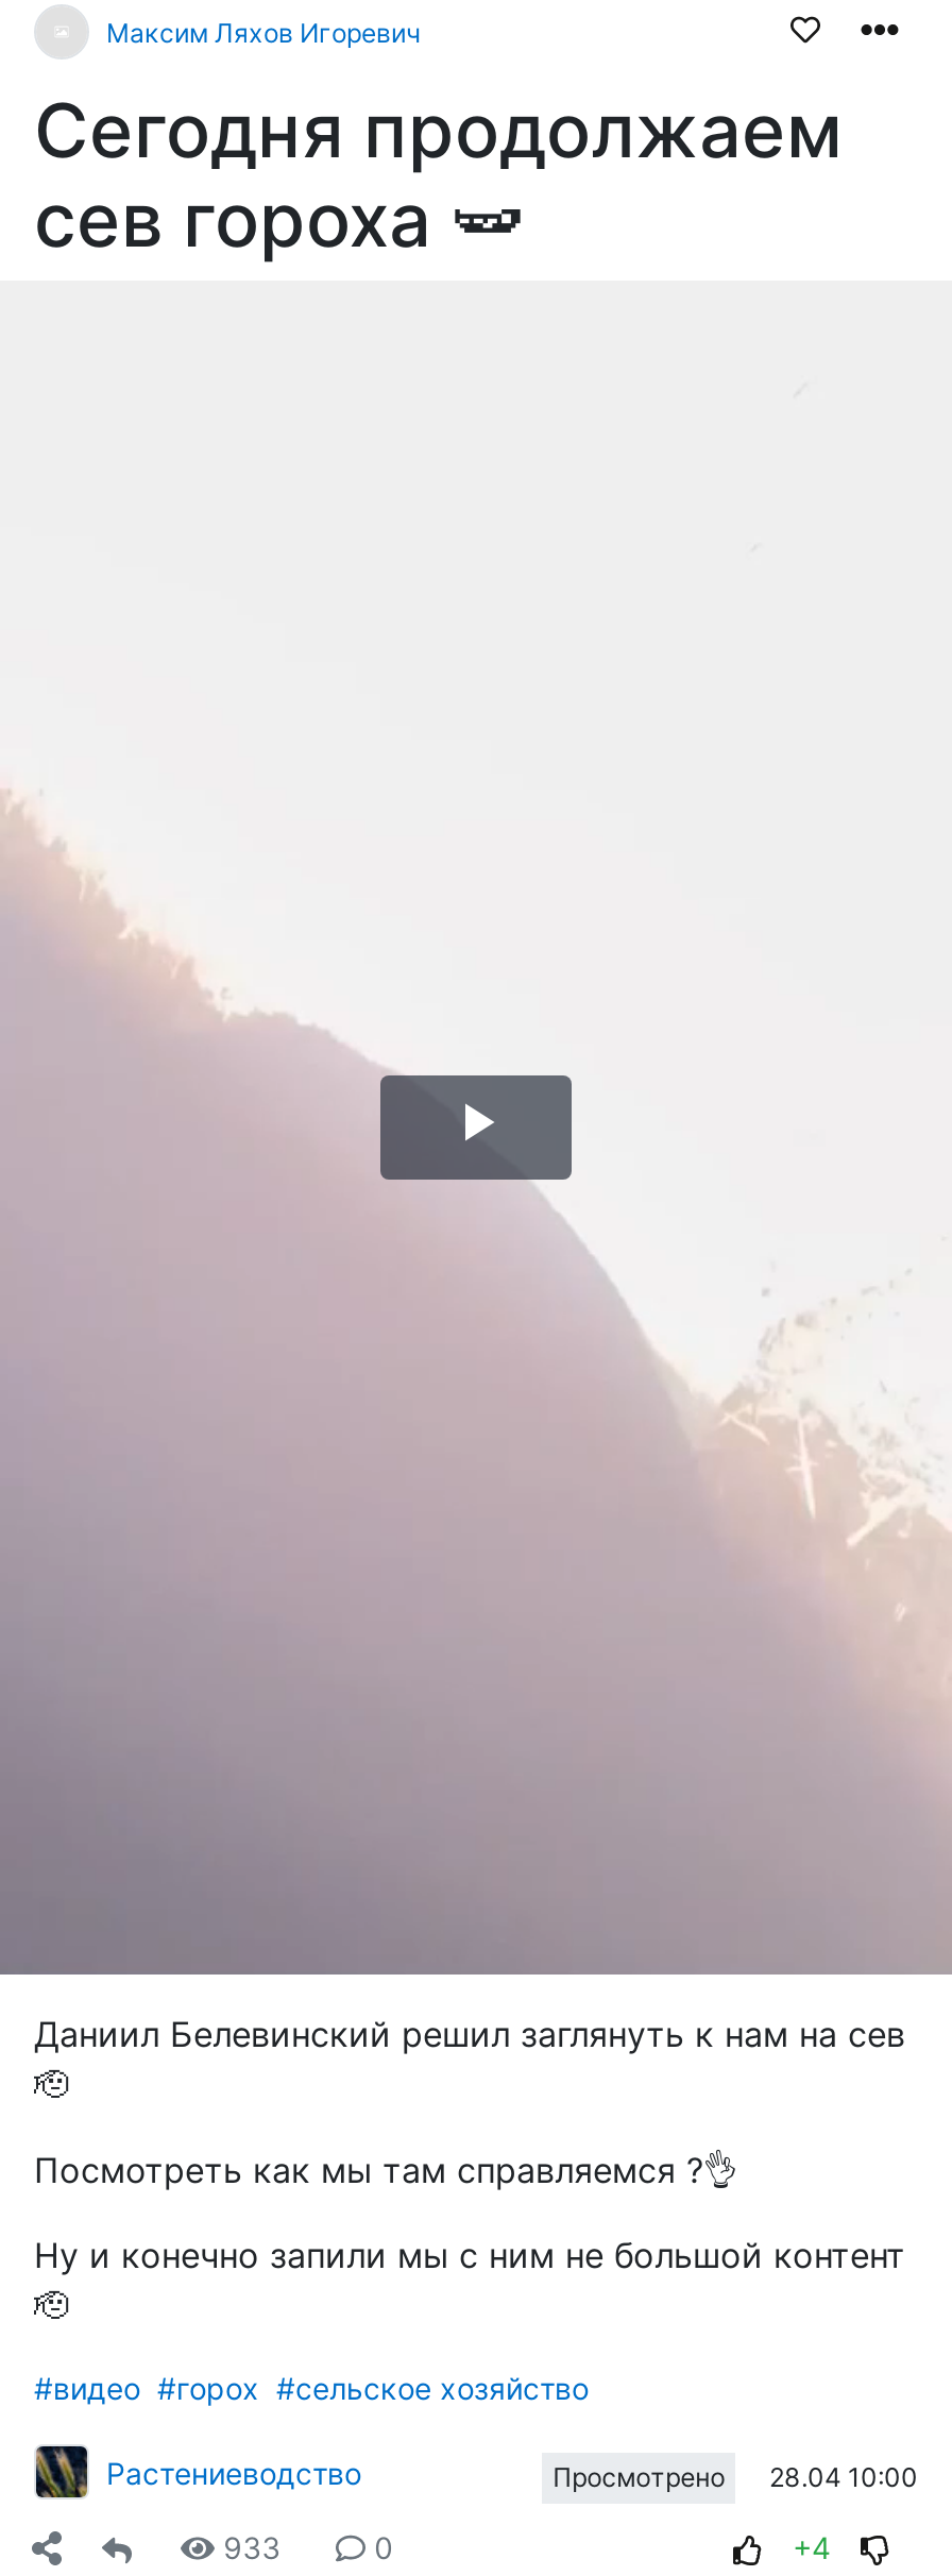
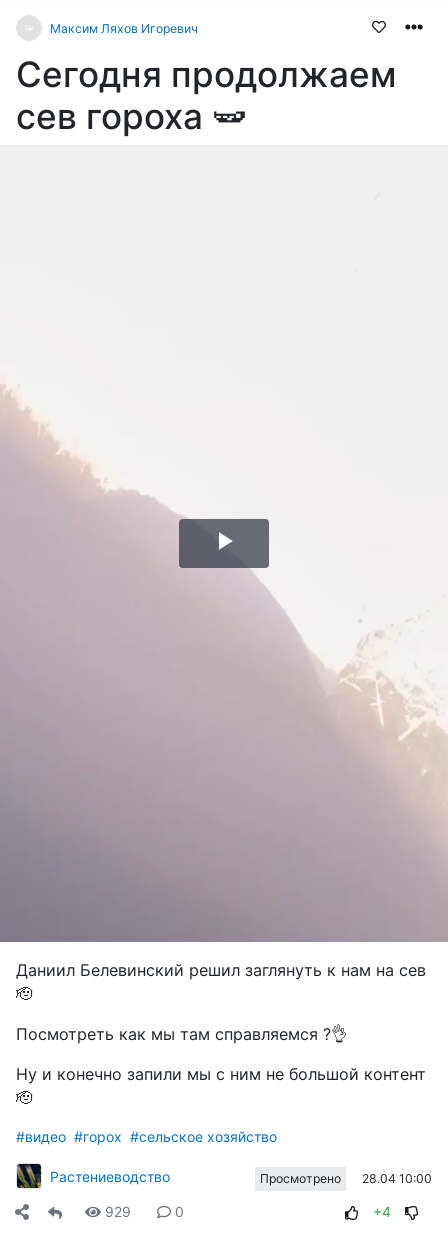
- 933
+ 929
